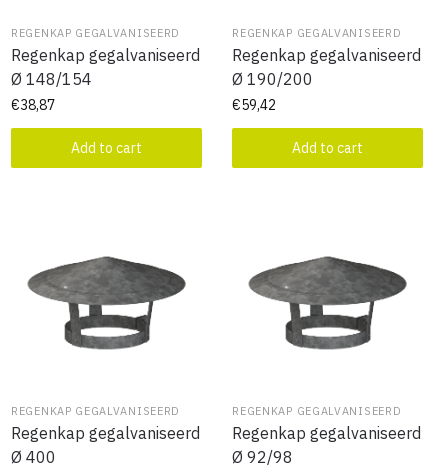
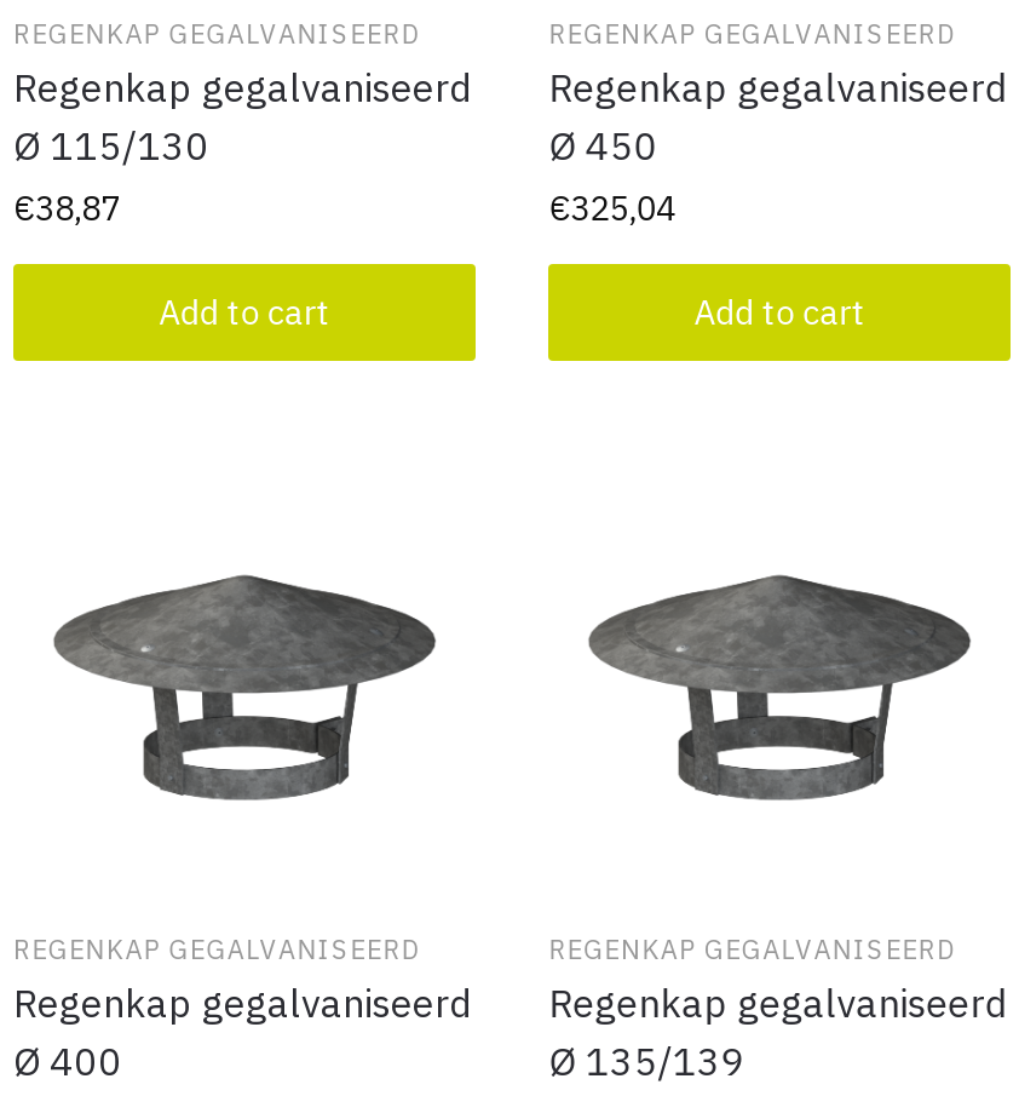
- Ø 148/154
+ Ø 115/130

- Ø 190/200
+ Ø 450

- €59,42
+ €325,04

- Ø 92/98
+ Ø 135/139
